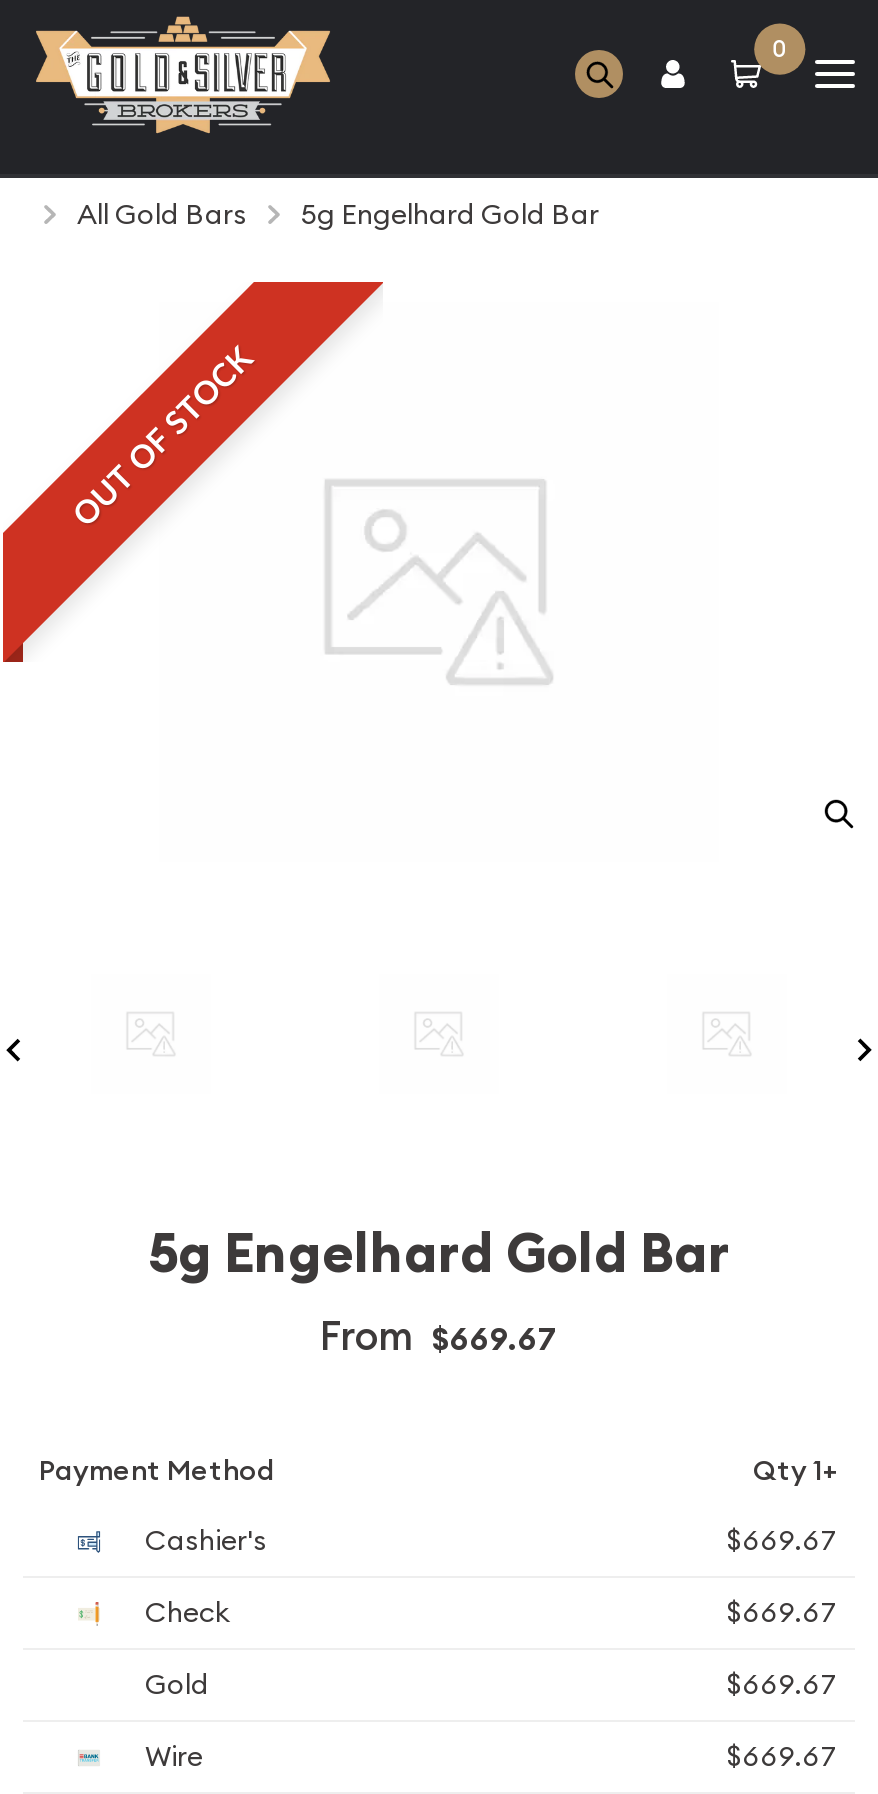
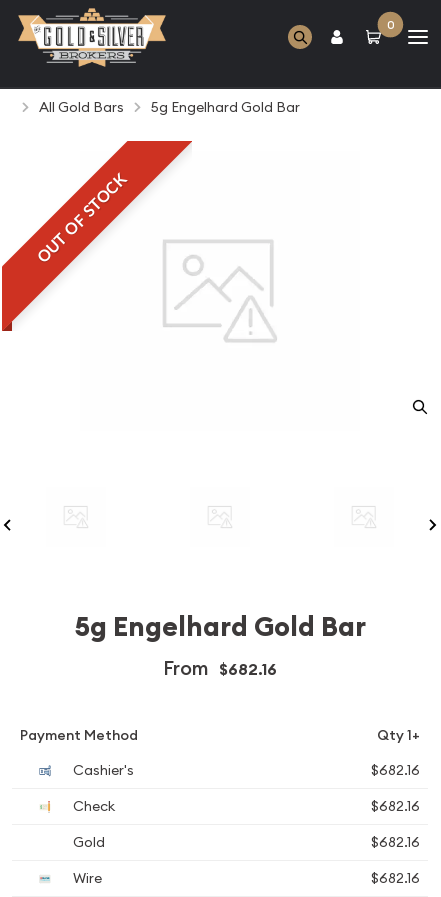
- From $669.67
+ From $682.16

- $669.67
+ $682.16

- $669.67
+ $682.16

- $669.67
+ $682.16

- $669.67
+ $682.16
